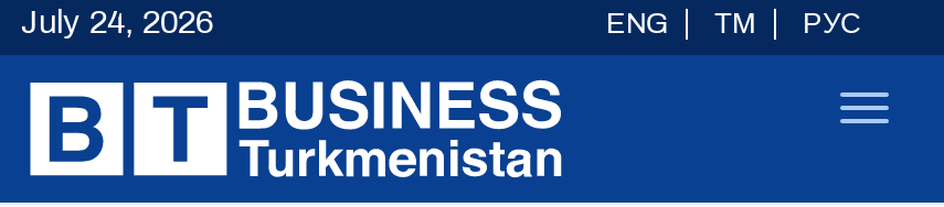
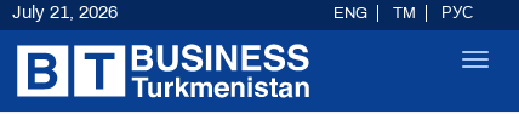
- July 24, 2026
+ July 21, 2026
